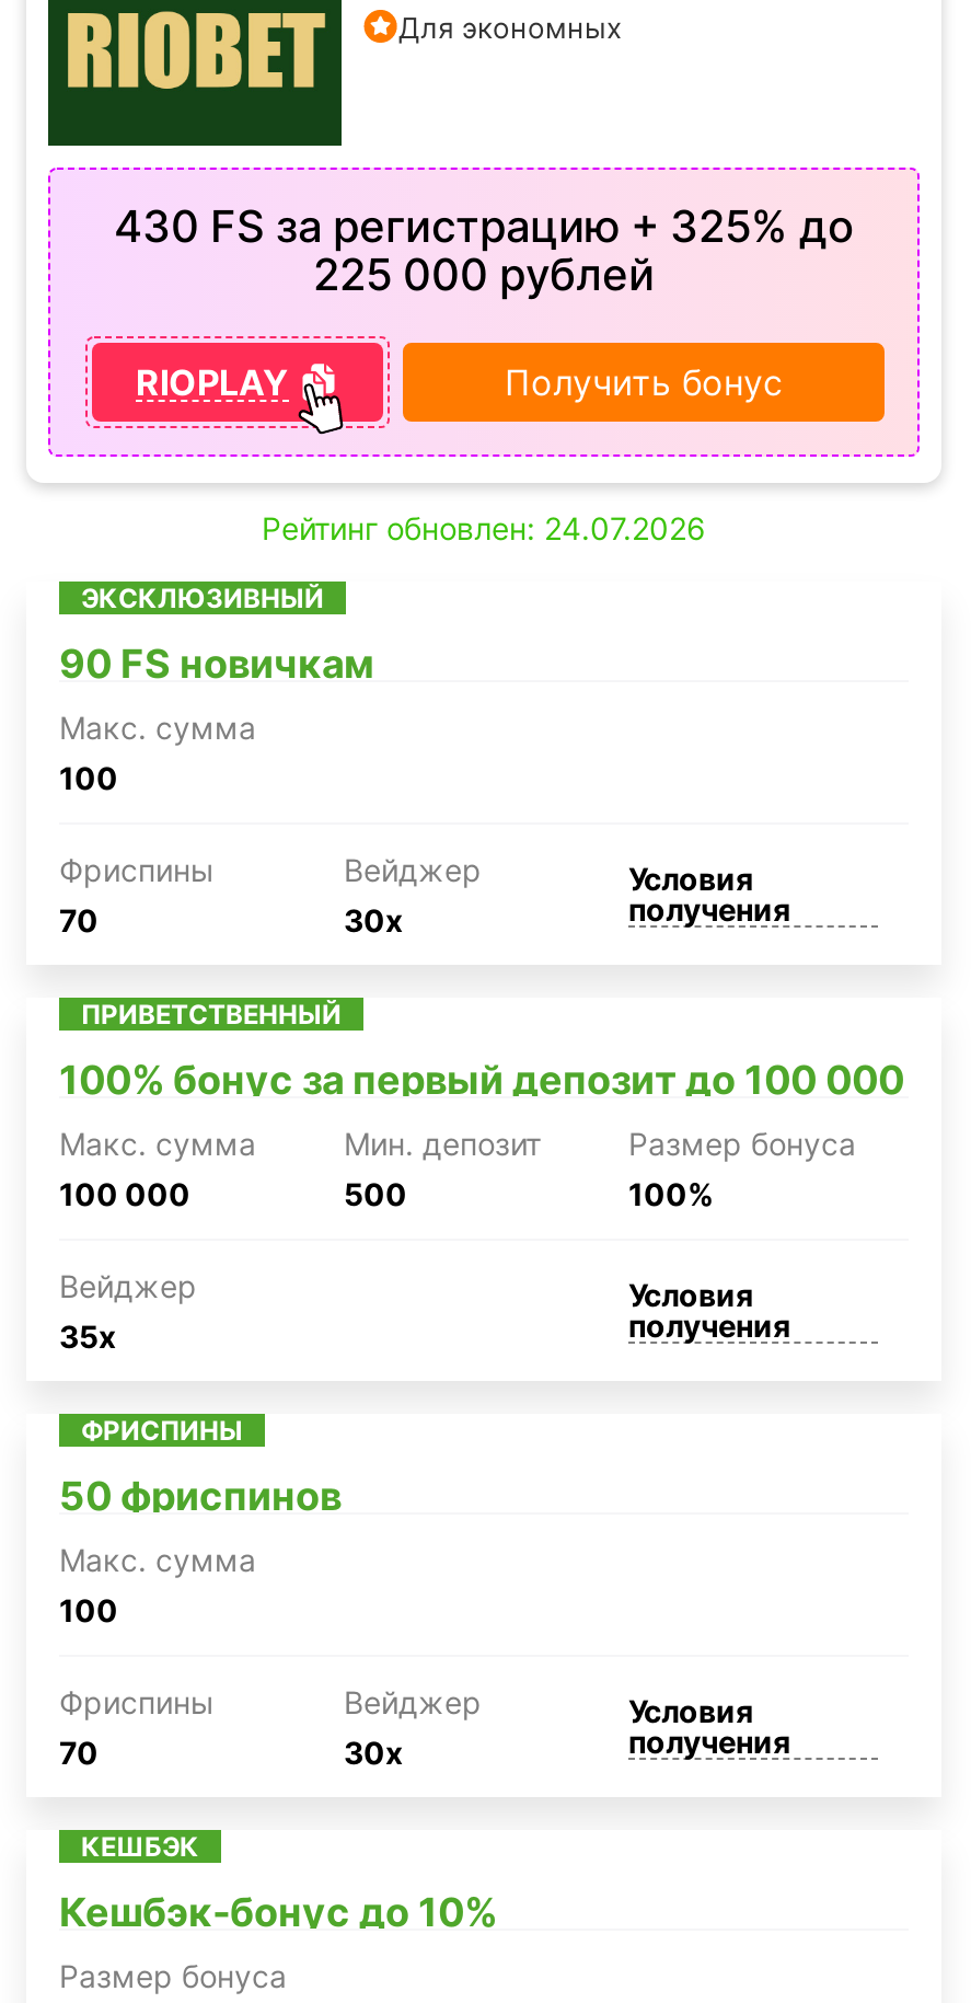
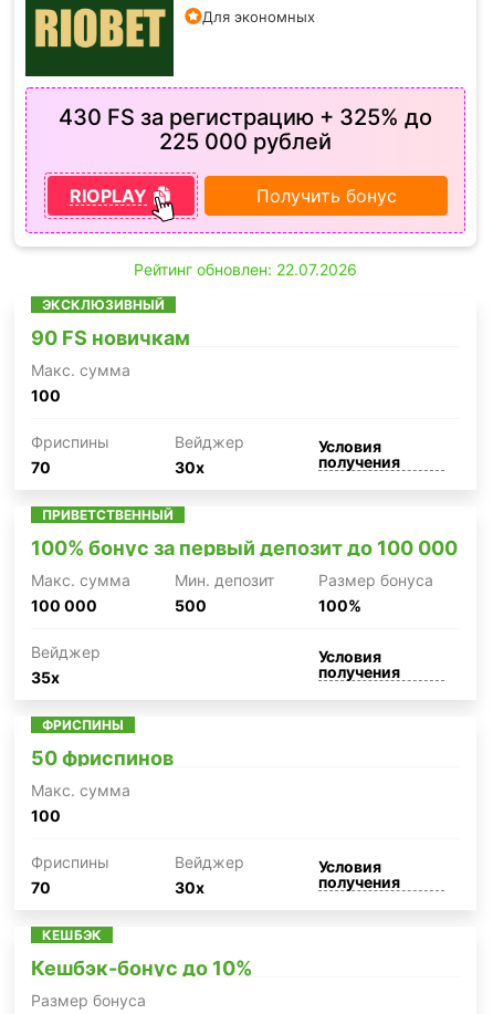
- Рейтинг обновлен: 24.07.2026
+ Рейтинг обновлен: 22.07.2026
